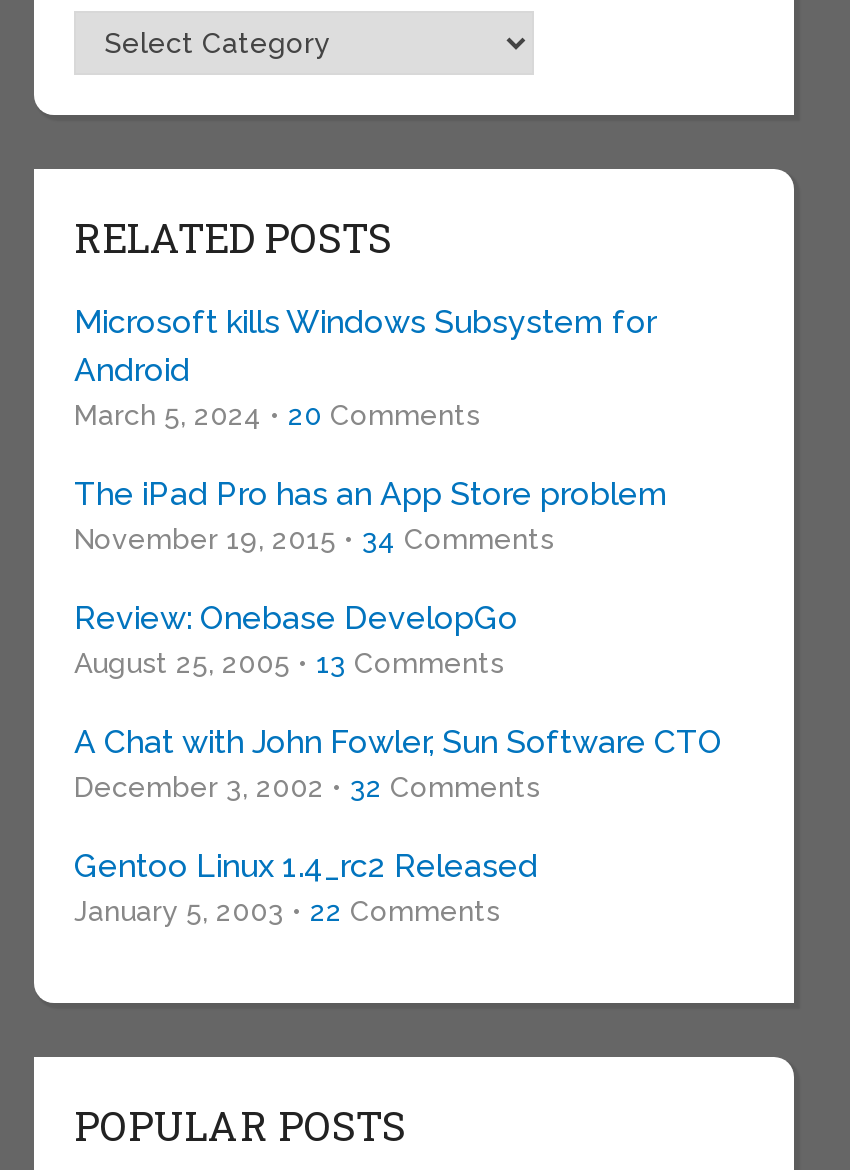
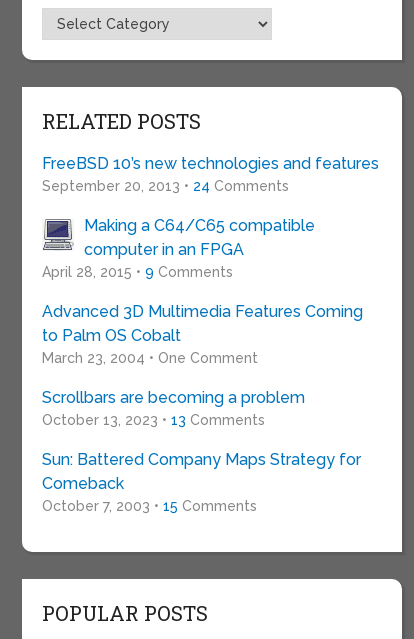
- Microsoft kills Windows Subsystem for
- Android
- March 5, 2024 • 20 Comments
+ FreeBSD 10’s new technologies and features
+ September 20, 2013 • 24 Comments

- The iPad Pro has an App Store problem
- November 19, 2015 • 34 Comments
+ Making a C64/C65 compatible
+ computer in an FPGA
+ April 28, 2015 • 9 Comments

- Review: Onebase DevelopGo
- August 25, 2005 • 13 Comments
+ Advanced 3D Multimedia Features Coming
+ to Palm OS Cobalt
+ March 23, 2004 • One Comment

- A Chat with John Fowler, Sun Software CTO
- December 3, 2002 • 32 Comments
+ Scrollbars are becoming a problem
+ October 13, 2023 • 13 Comments

- Gentoo Linux 1.4_rc2 Released
- January 5, 2003 • 22 Comments
+ Sun: Battered Company Maps Strategy for
+ Comeback
+ October 7, 2003 • 15 Comments
